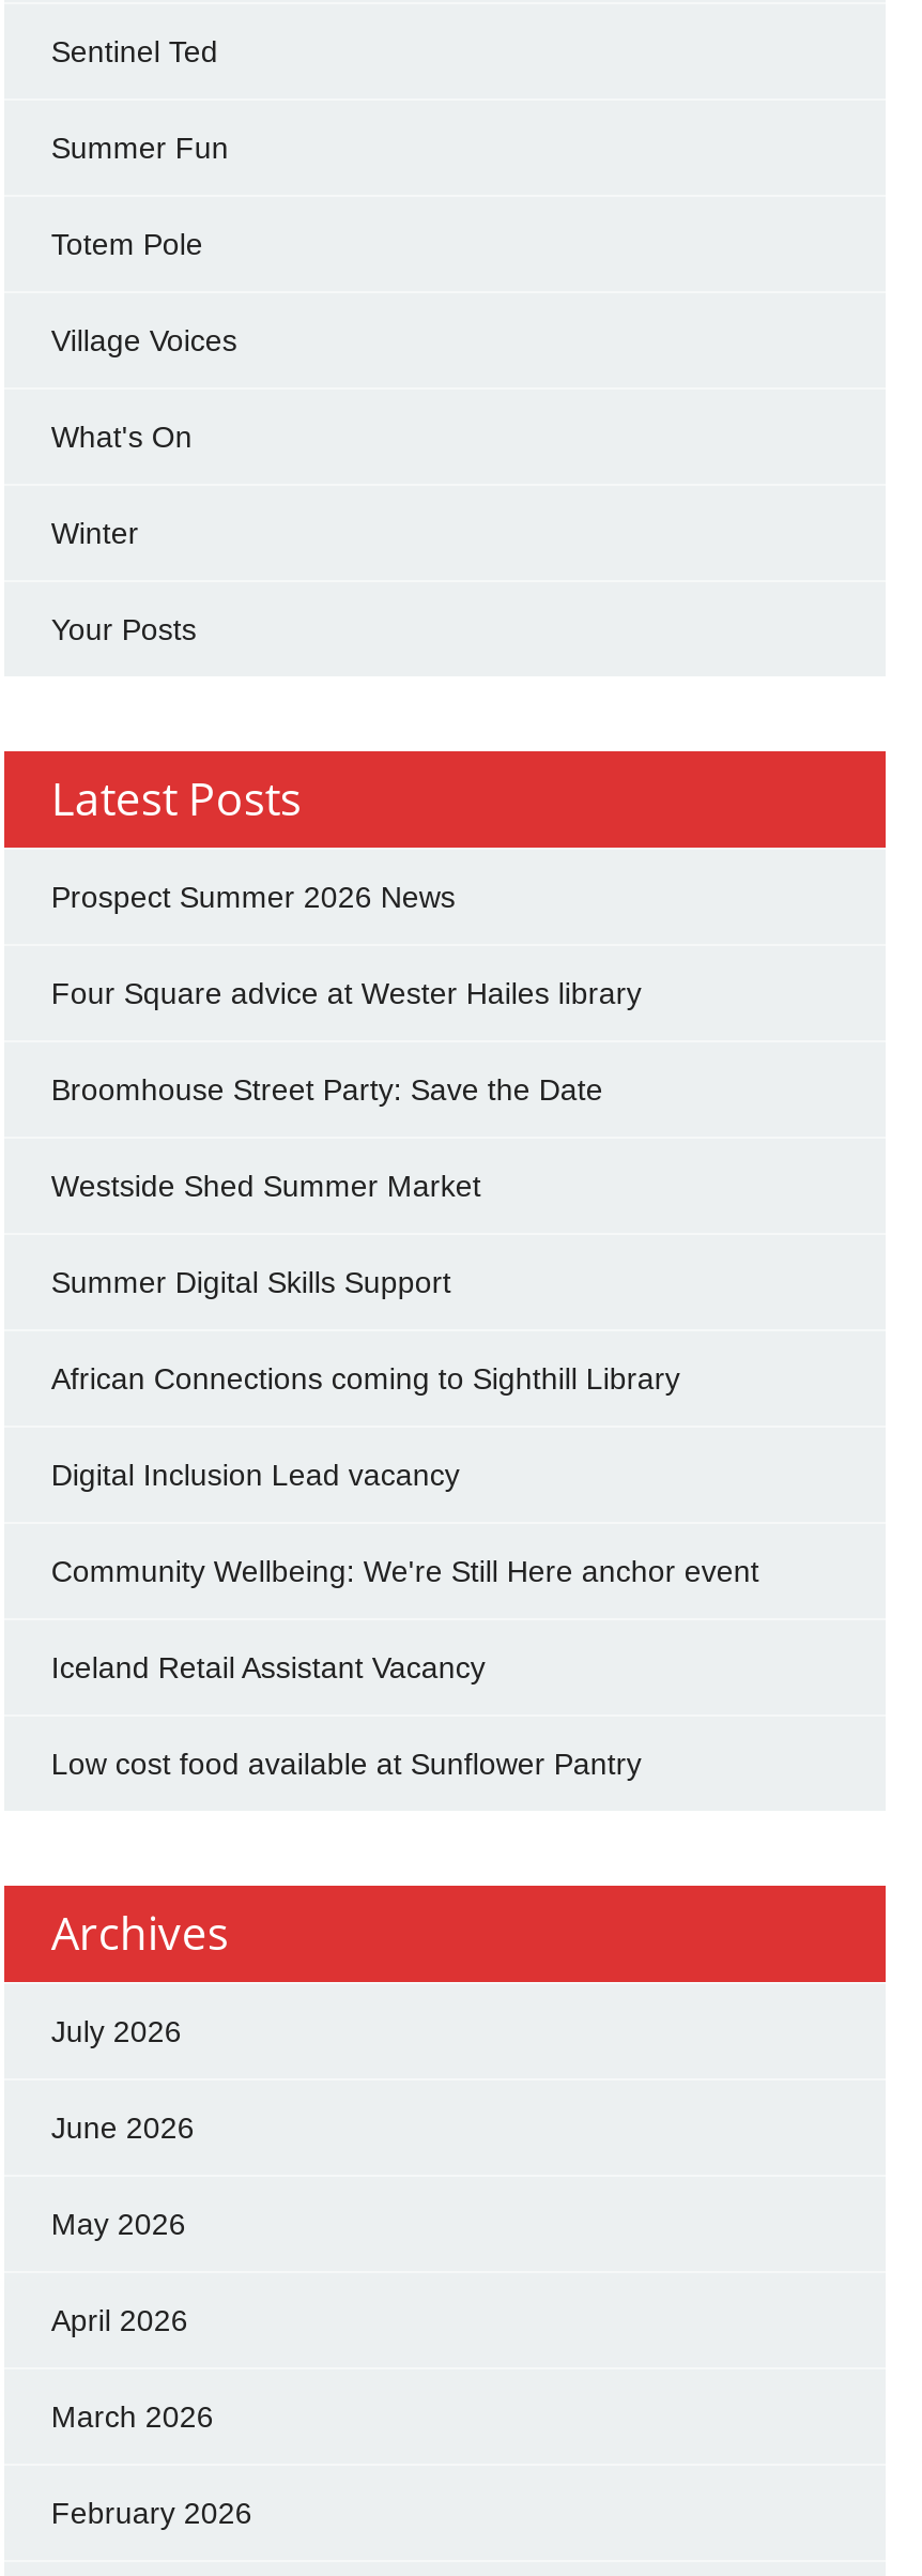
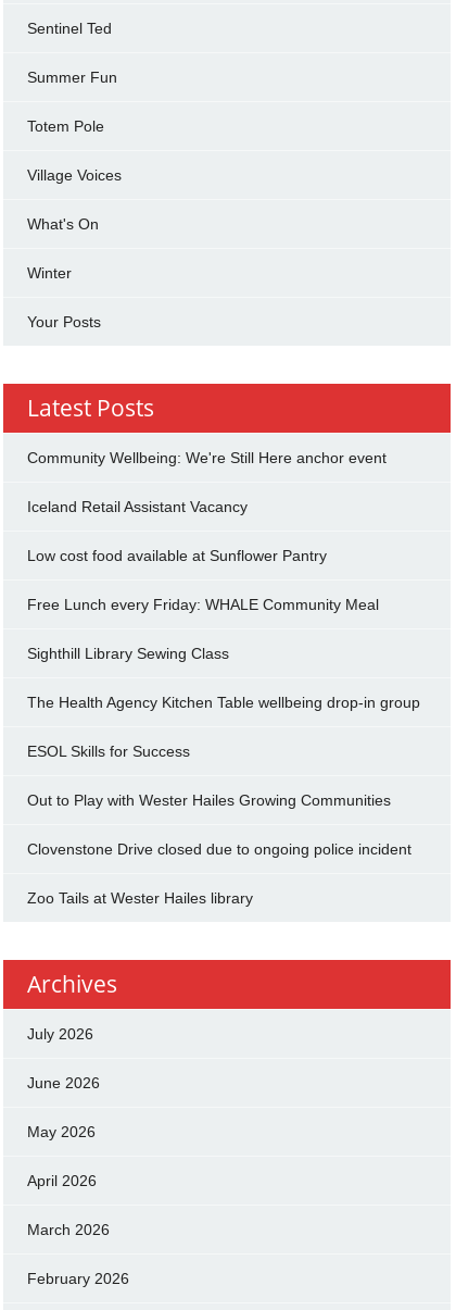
- Prospect Summer 2026 News
- Four Square advice at Wester Hailes library
- Broomhouse Street Party: Save the Date
- Westside Shed Summer Market
- Summer Digital Skills Support
- African Connections coming to Sighthill Library
- Digital Inclusion Lead vacancy

moved up: Community Wellbeing: We're Still Here anchor event | Iceland Retail Assistant Vacancy | Low cost food available at Sunflower Pantry

+ Free Lunch every Friday: WHALE Community Meal
+ Sighthill Library Sewing Class
+ The Health Agency Kitchen Table wellbeing drop-in group
+ ESOL Skills for Success
+ Out to Play with Wester Hailes Growing Communities
+ Clovenstone Drive closed due to ongoing police incident
+ Zoo Tails at Wester Hailes library
